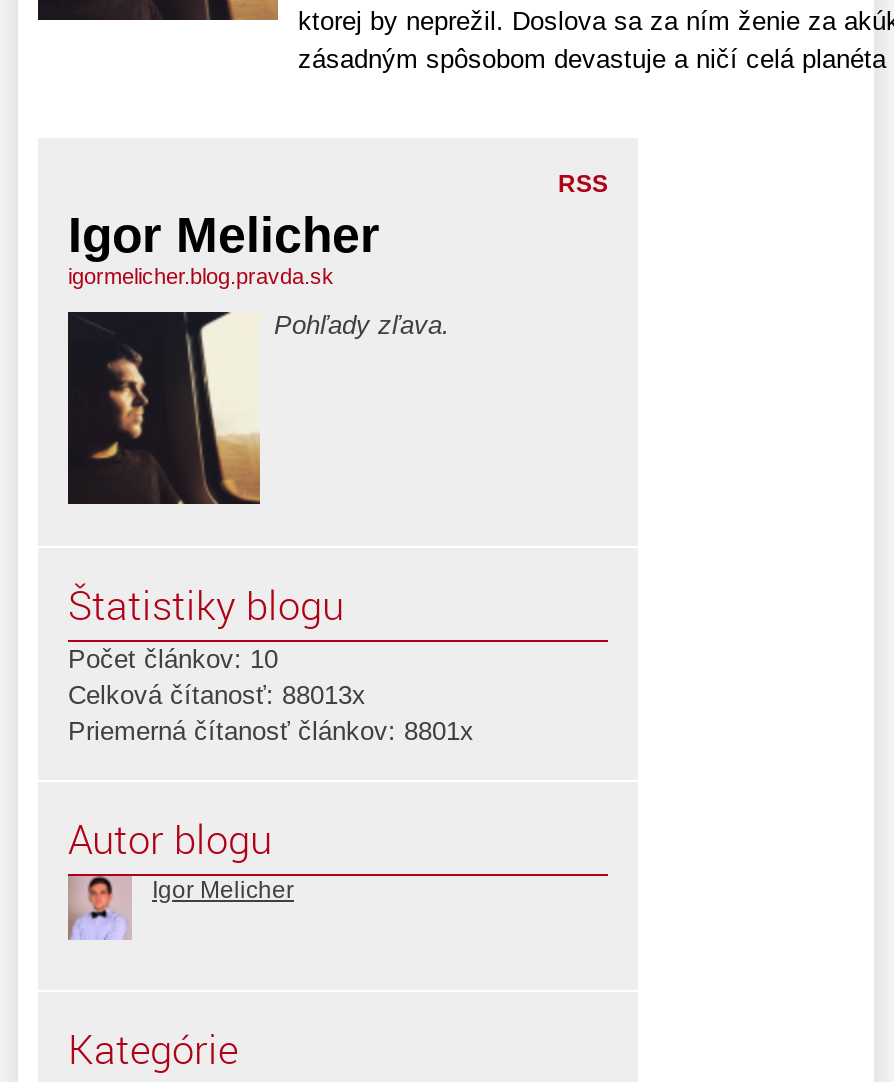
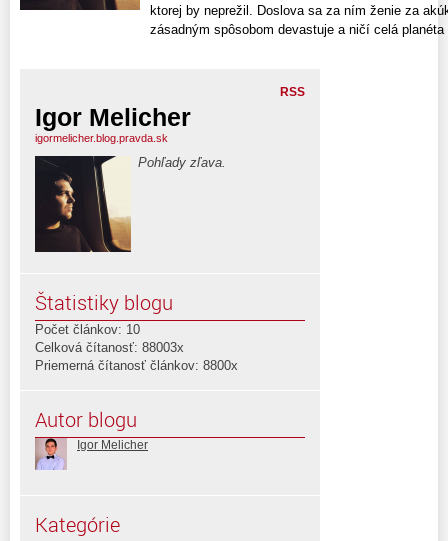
- Celková čítanosť: 88013x
+ Celková čítanosť: 88003x

- Priemerná čítanosť článkov: 8801x
+ Priemerná čítanosť článkov: 8800x
